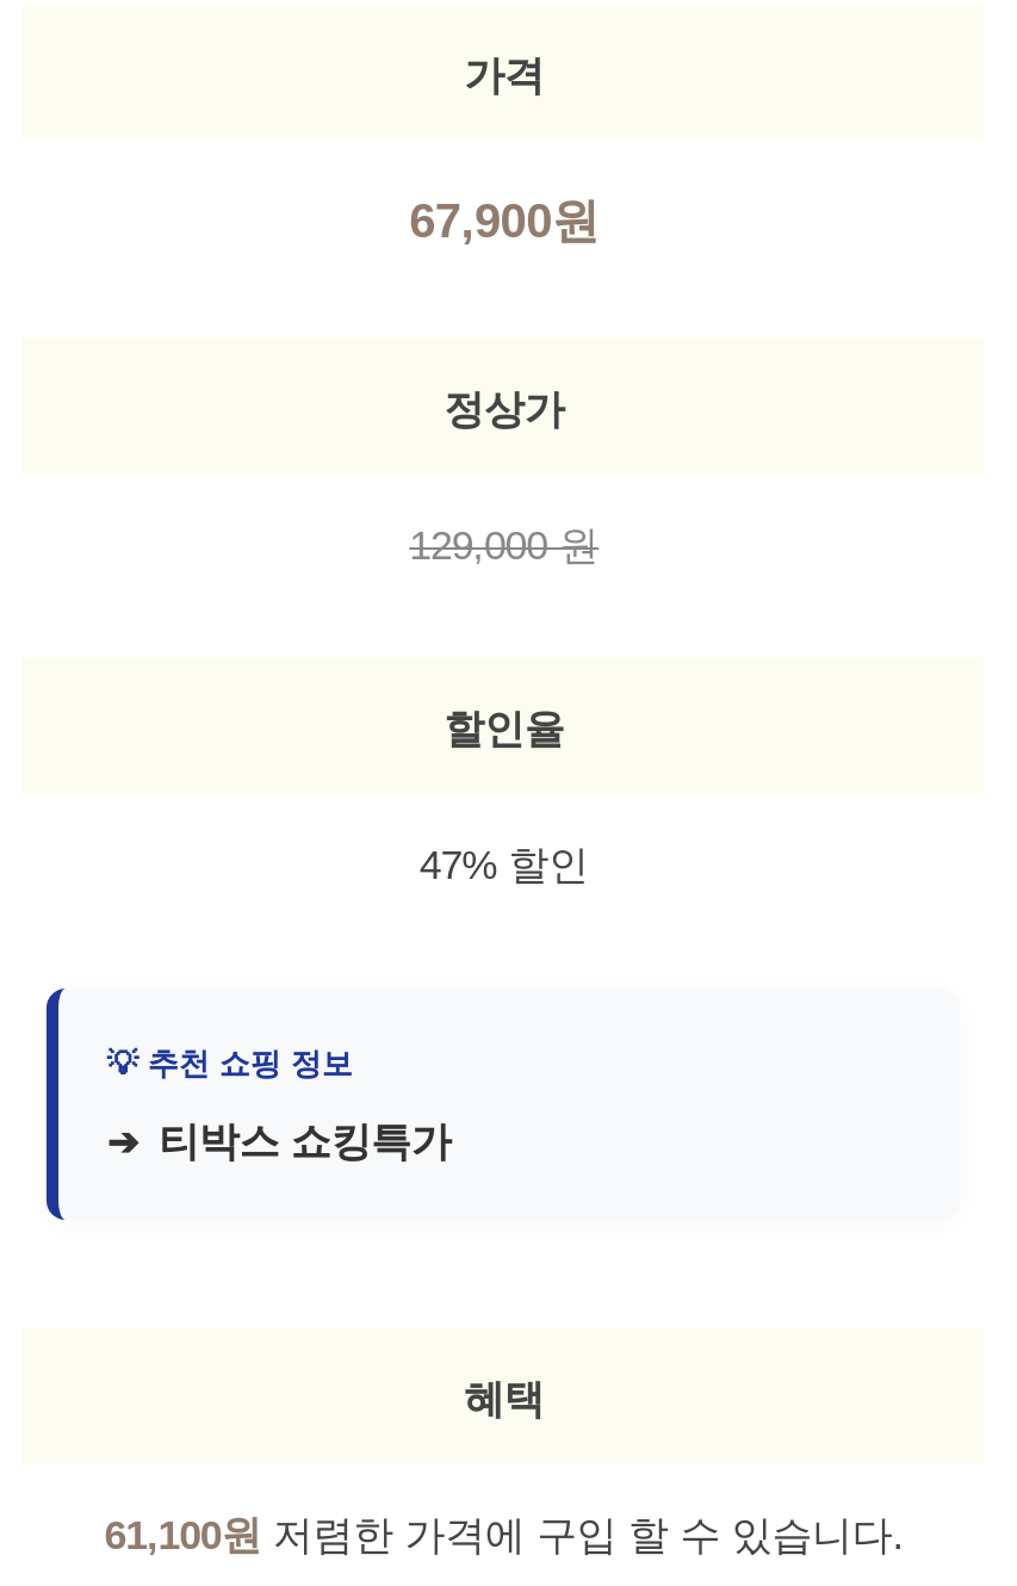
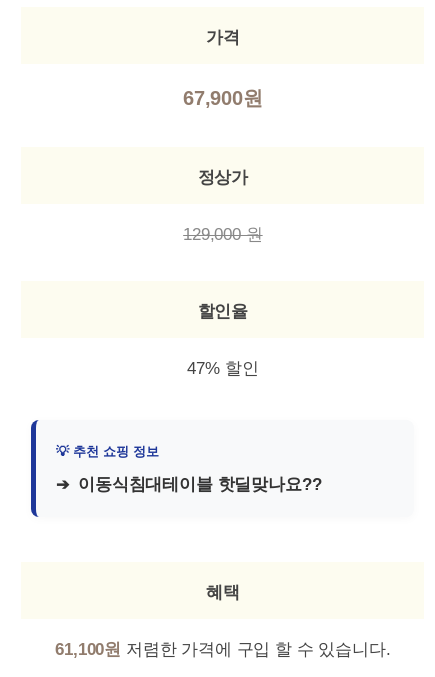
- 티박스 쇼킹특가
+ 이동식침대테이블 핫딜맞나요??
